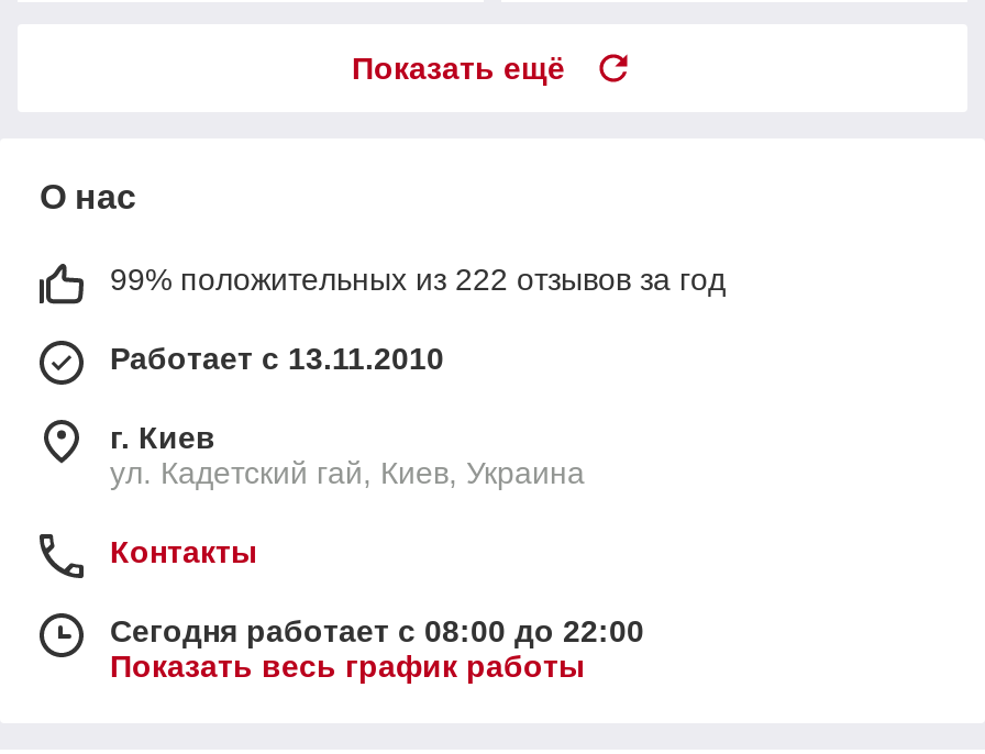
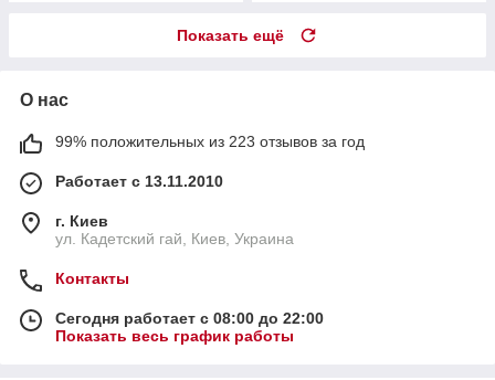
- 99% положительных из 222 отзывов за год
+ 99% положительных из 223 отзывов за год
